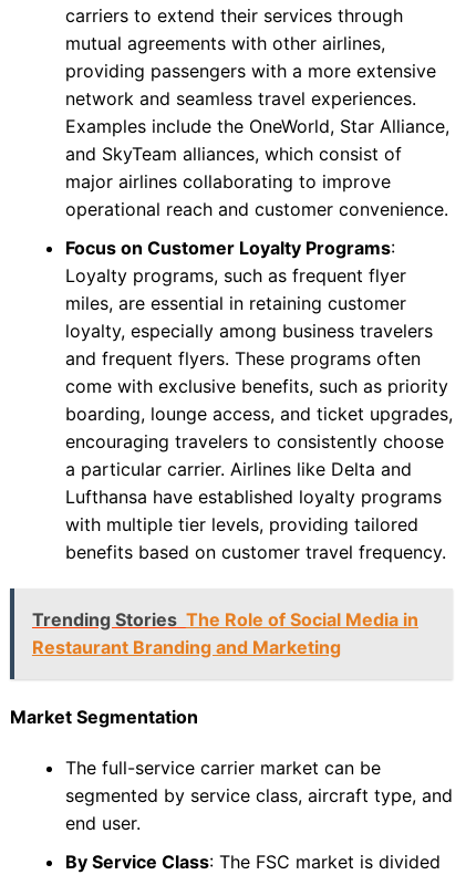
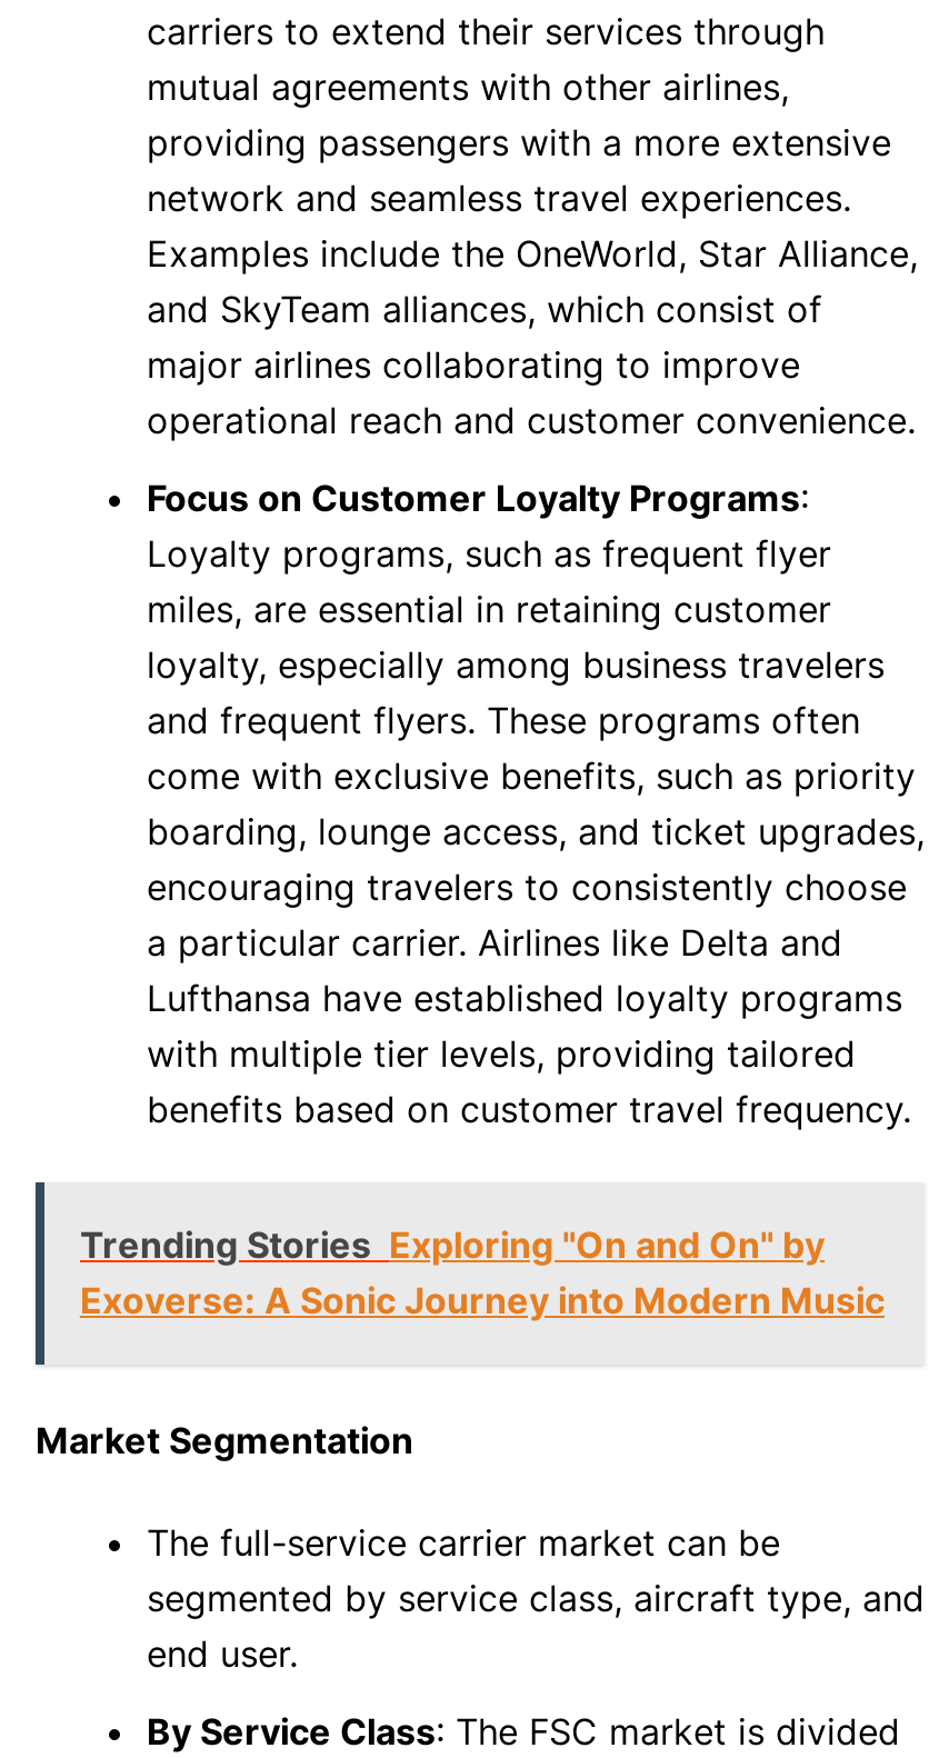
- Trending Stories The Role of Social Media in
- Restaurant Branding and Marketing
+ Trending Stories Exploring "On and On" by
+ Exoverse: A Sonic Journey into Modern Music
